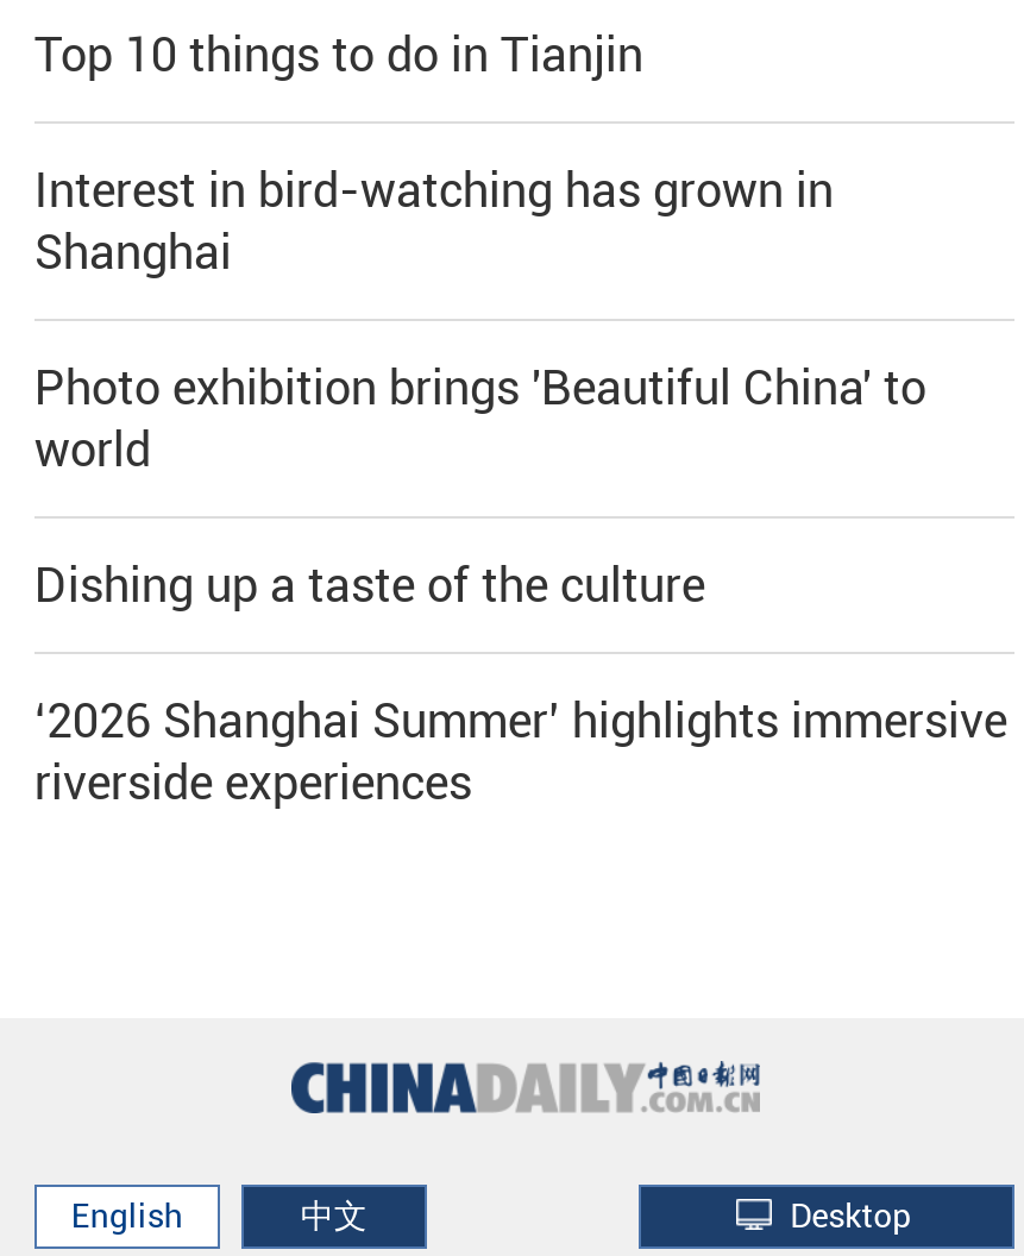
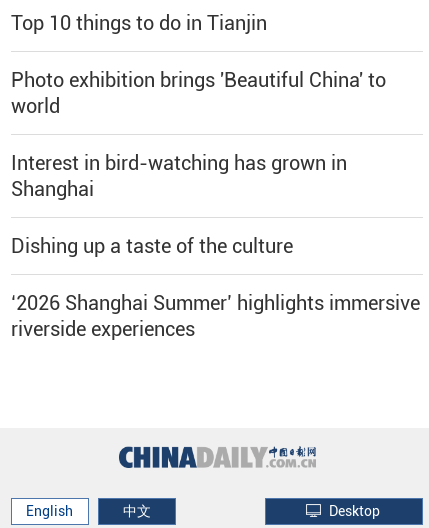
moved down: Interest in bird-watching has grown in | Shanghai

moved up: Photo exhibition brings 'Beautiful China' to | world
